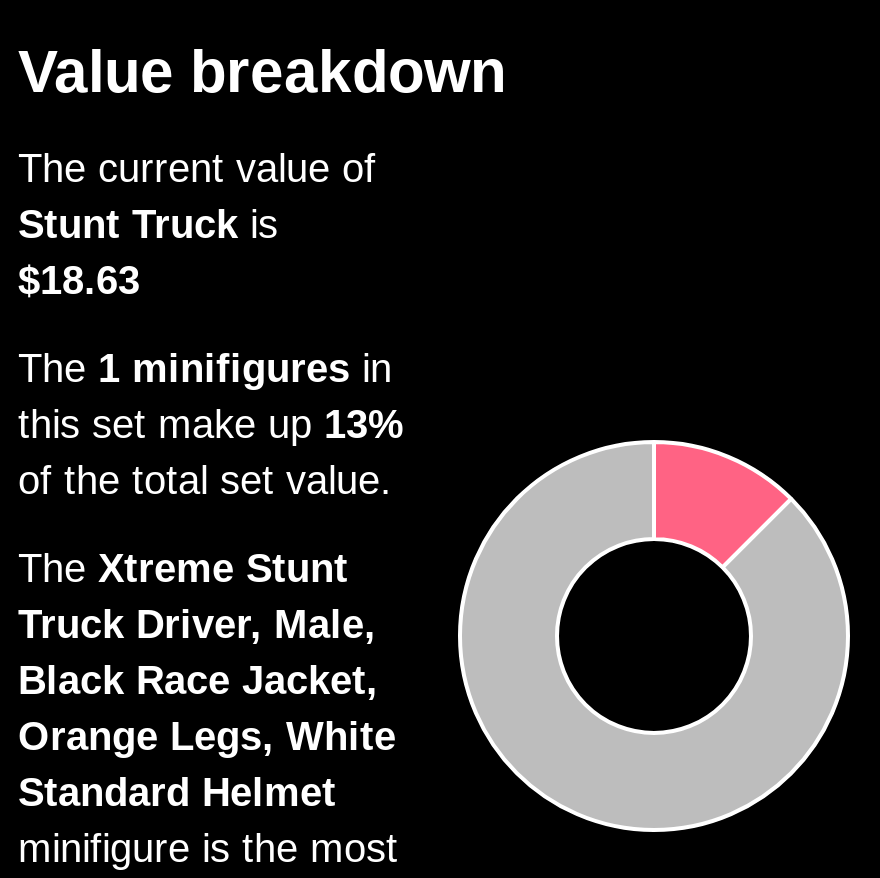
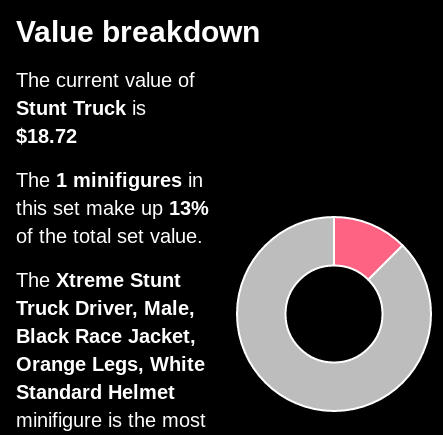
- $18.63
+ $18.72
